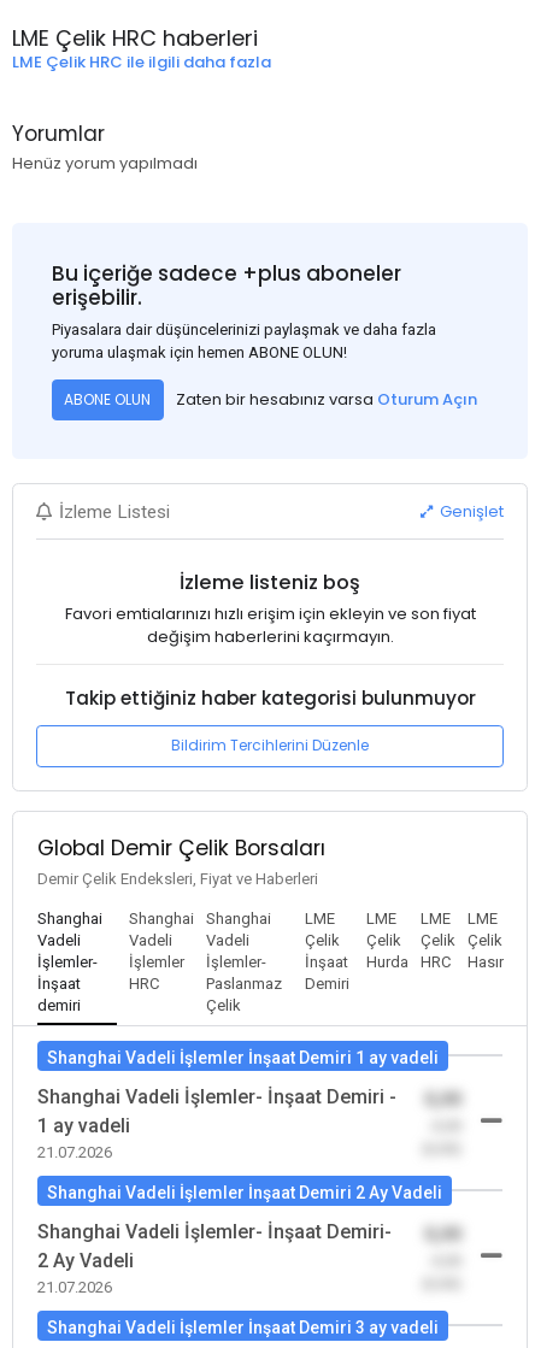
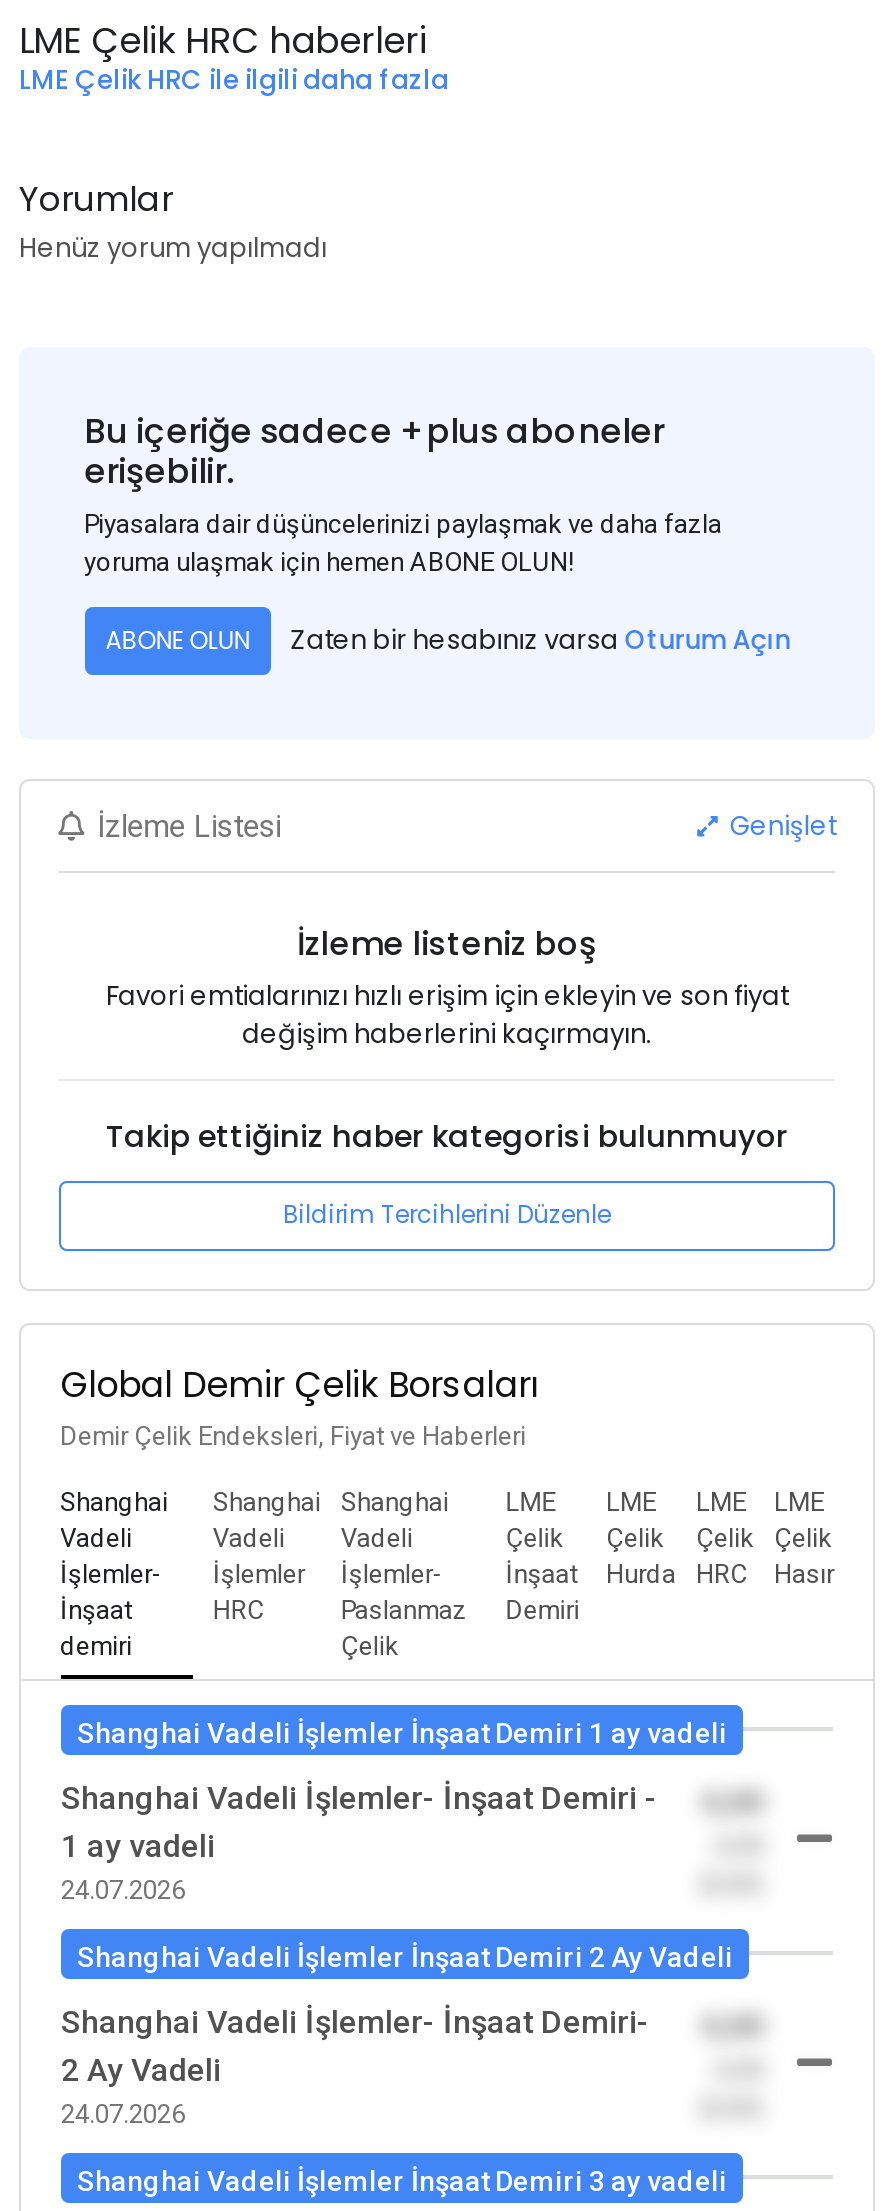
- 21.07.2026
+ 24.07.2026

- 21.07.2026
+ 24.07.2026
